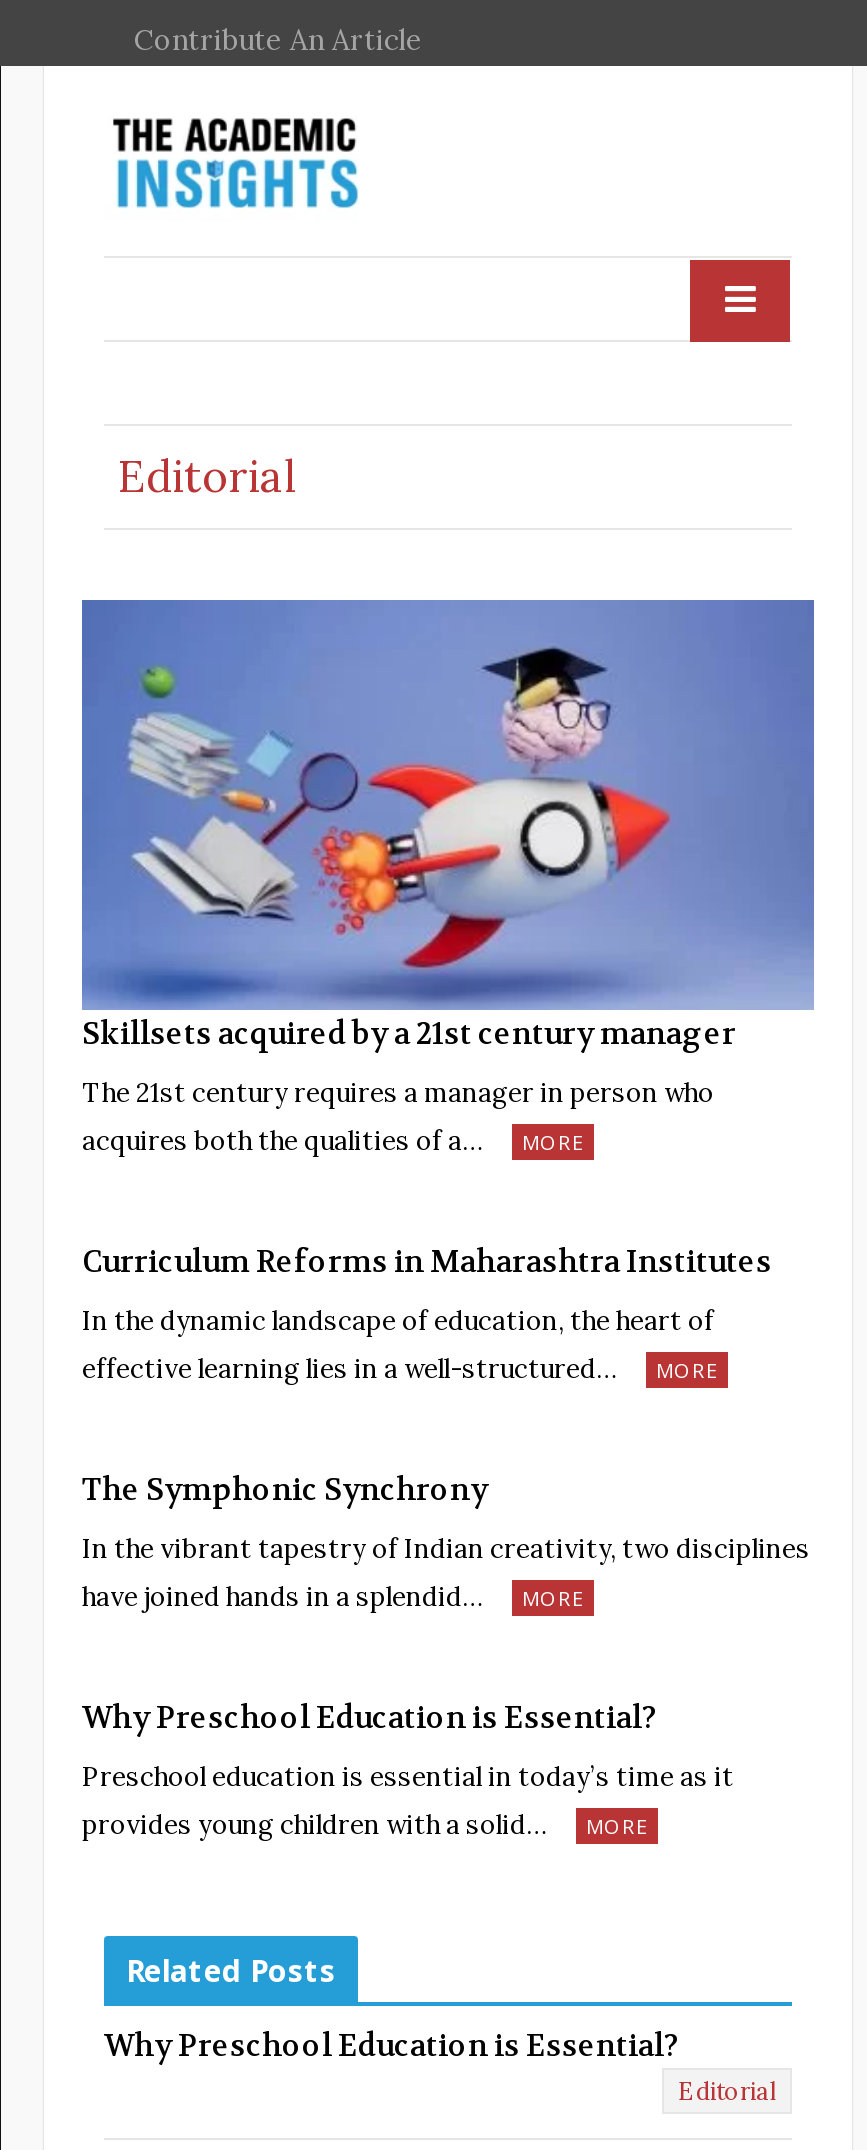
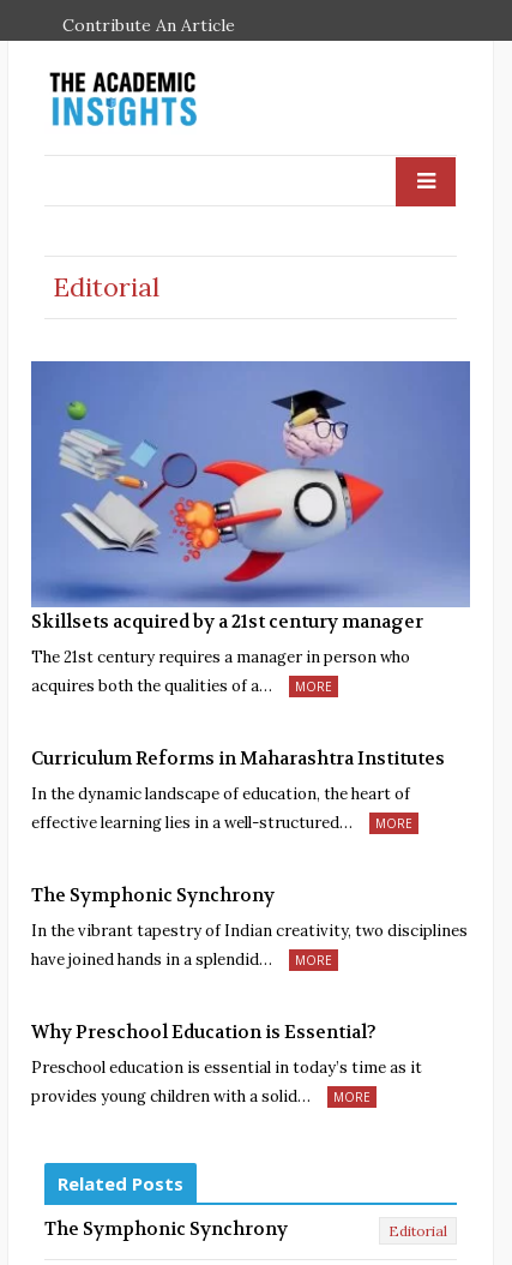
- Why Preschool Education is Essential?
+ The Symphonic Synchrony
